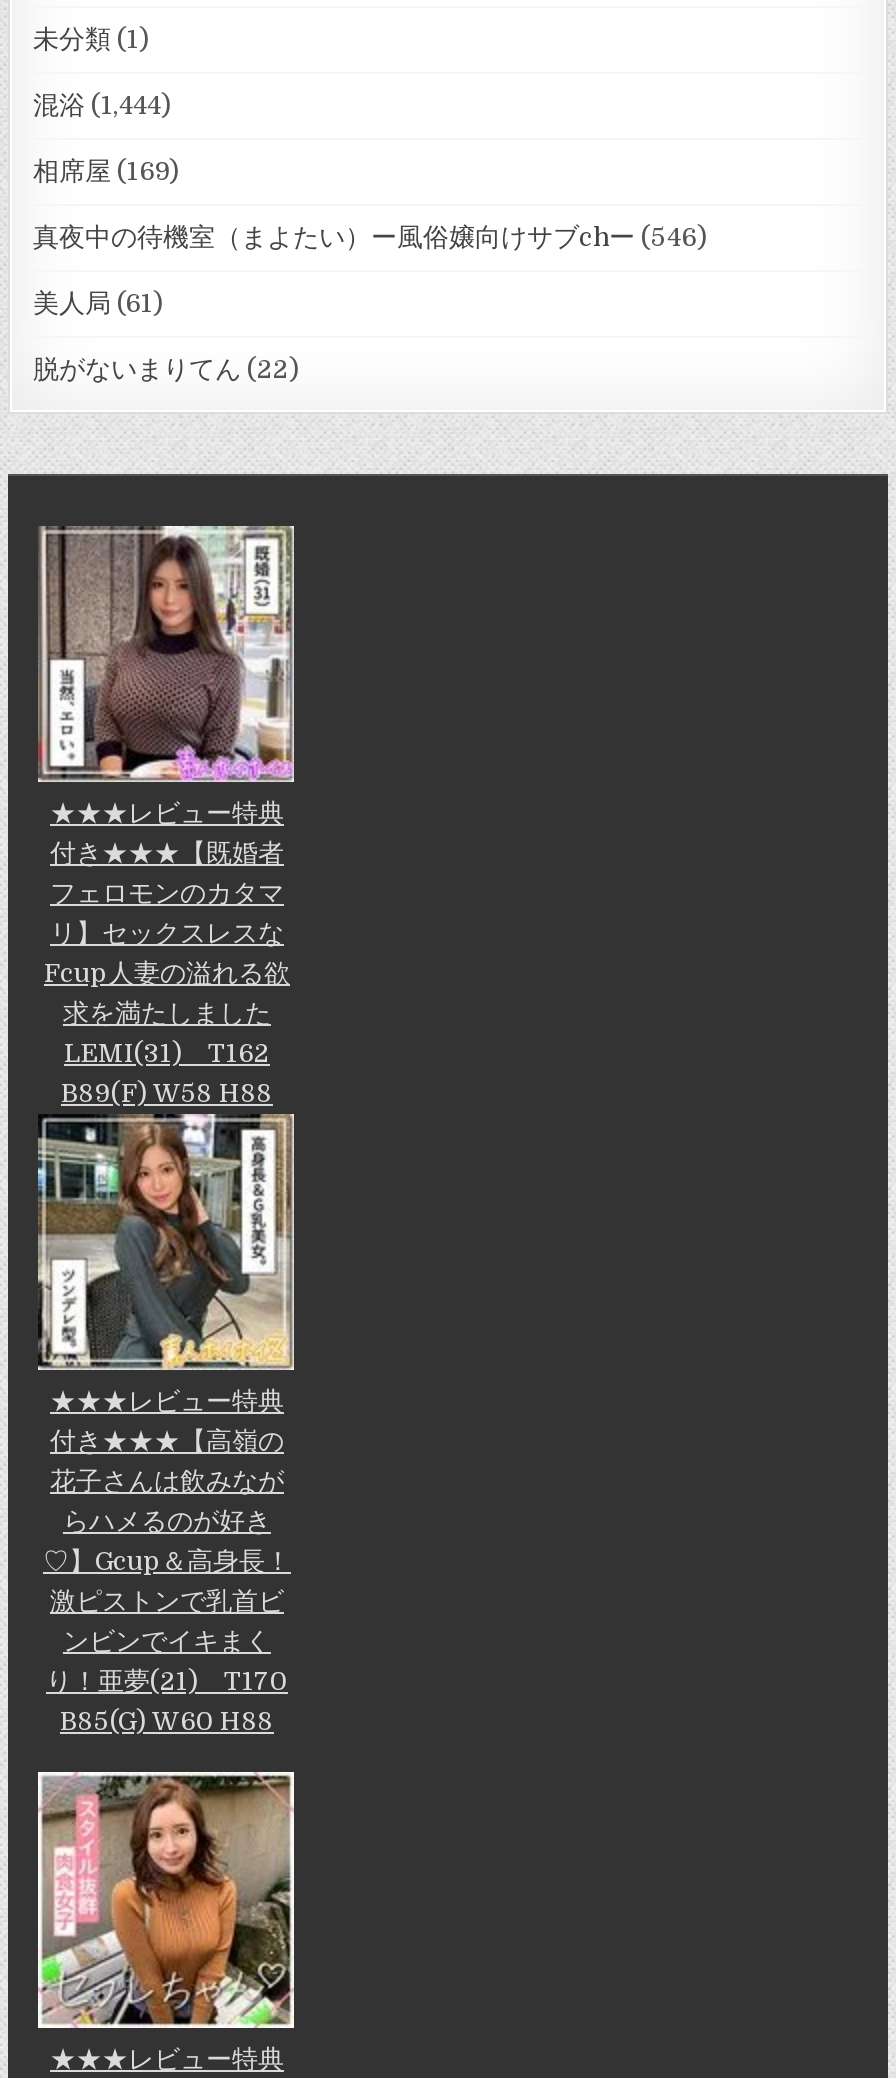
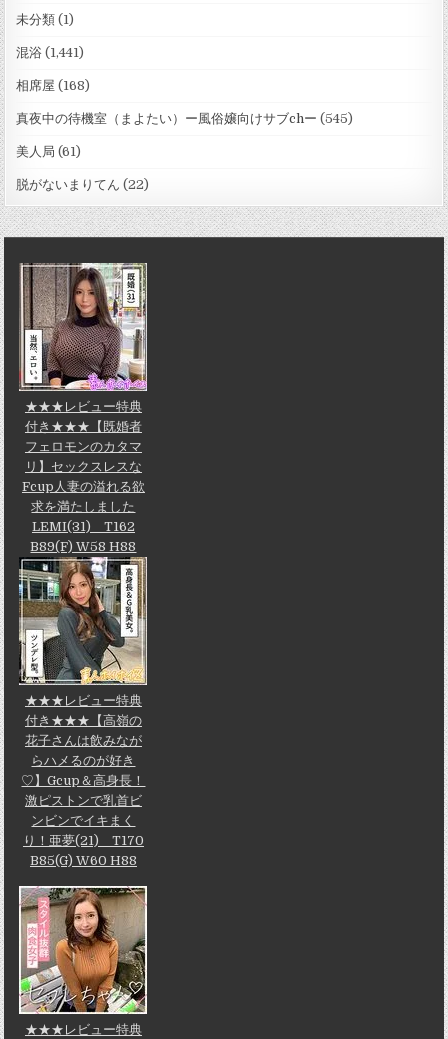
- 混浴(1,444)
+ 混浴(1,441)

- 相席屋(169)
+ 相席屋(168)

- 真夜中の待機室（まよたい）ー風俗嬢向けサブchー(546)
+ 真夜中の待機室（まよたい）ー風俗嬢向けサブchー(545)
